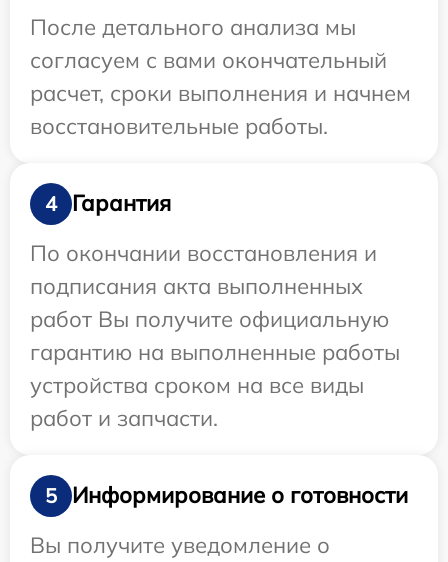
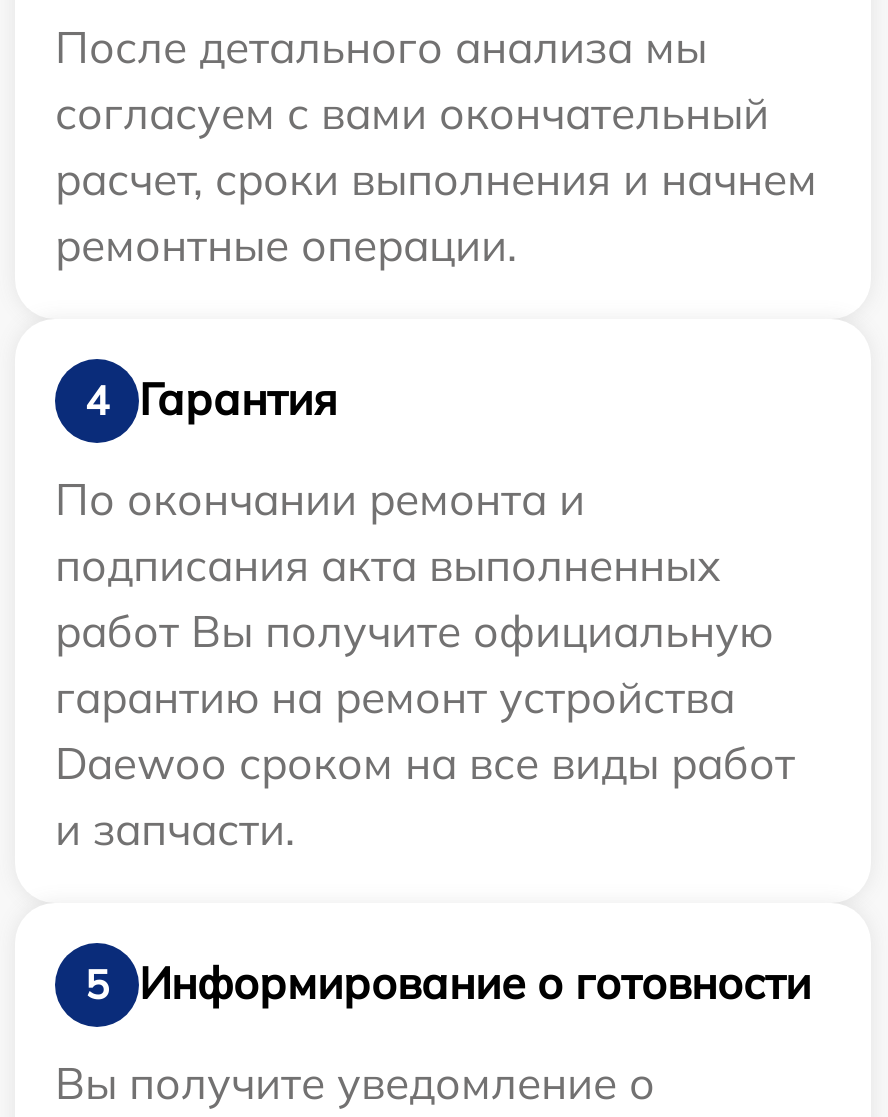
- восстановительные работы.
+ ремонтные операции.

- По окончании восстановления и
+ По окончании ремонта и

- гарантию на выполненные работы
- устройства сроком на все виды
- работ и запчасти.
+ гарантию на ремонт устройства
+ Daewoo сроком на все виды работ
+ и запчасти.
